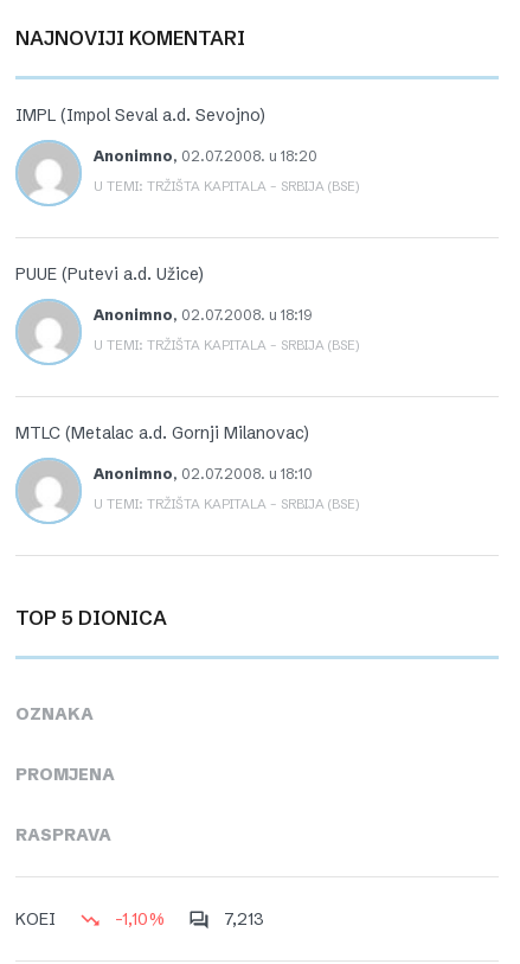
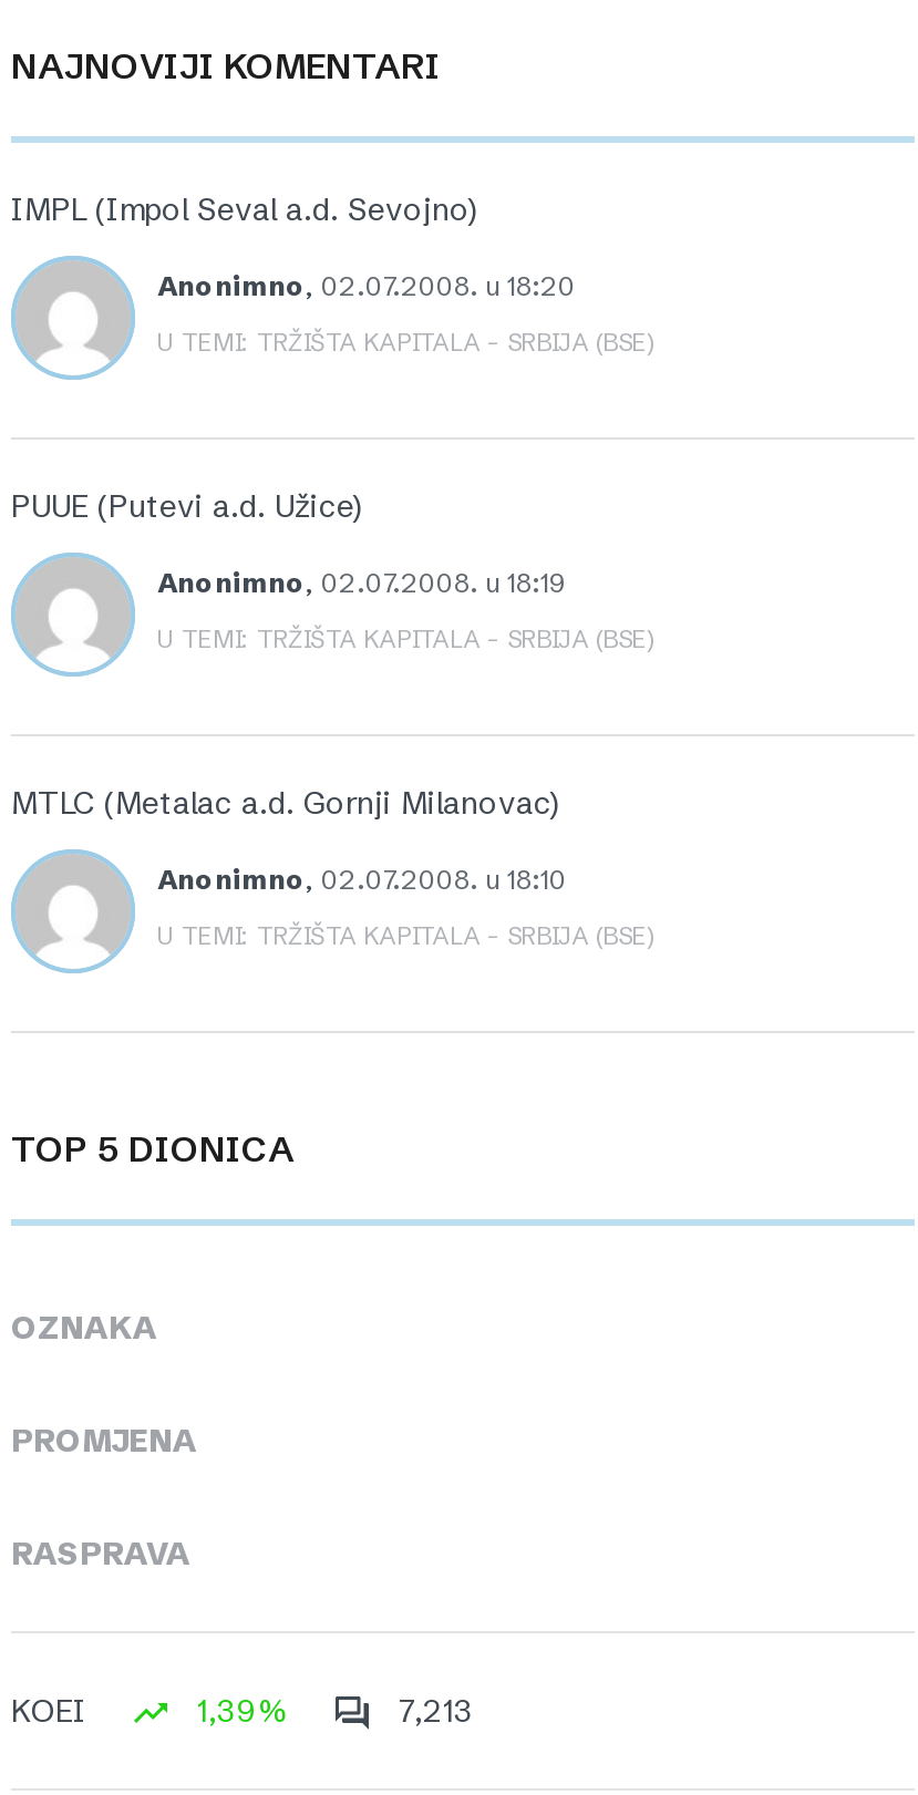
- -1,10%
+ 1,39%
